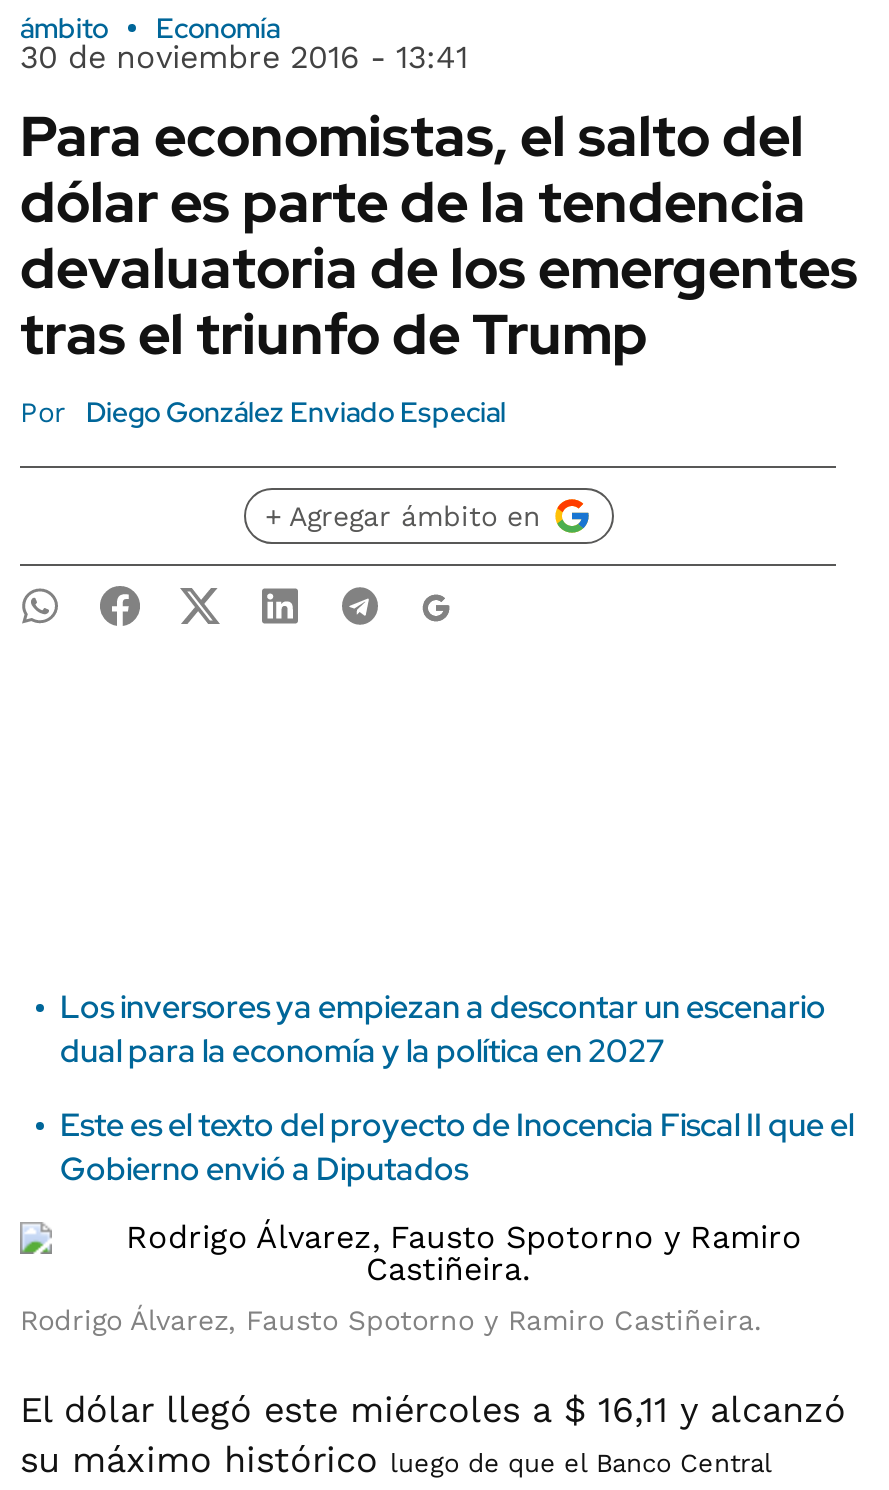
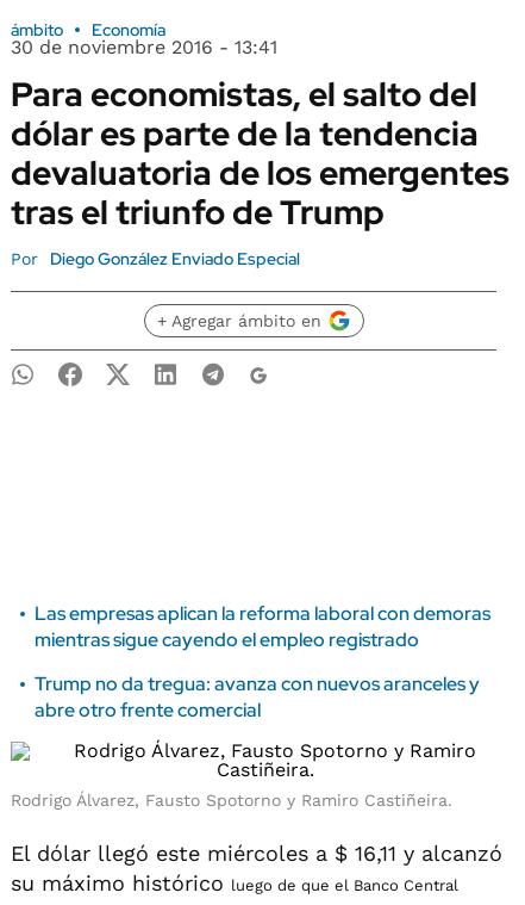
- Los inversores ya empiezan a descontar un escenario
- dual para la economía y la política en 2027
+ Las empresas aplican la reforma laboral con demoras
+ mientras sigue cayendo el empleo registrado

- Este es el texto del proyecto de Inocencia Fiscal II que el
- Gobierno envió a Diputados
+ Trump no da tregua: avanza con nuevos aranceles y
+ abre otro frente comercial
